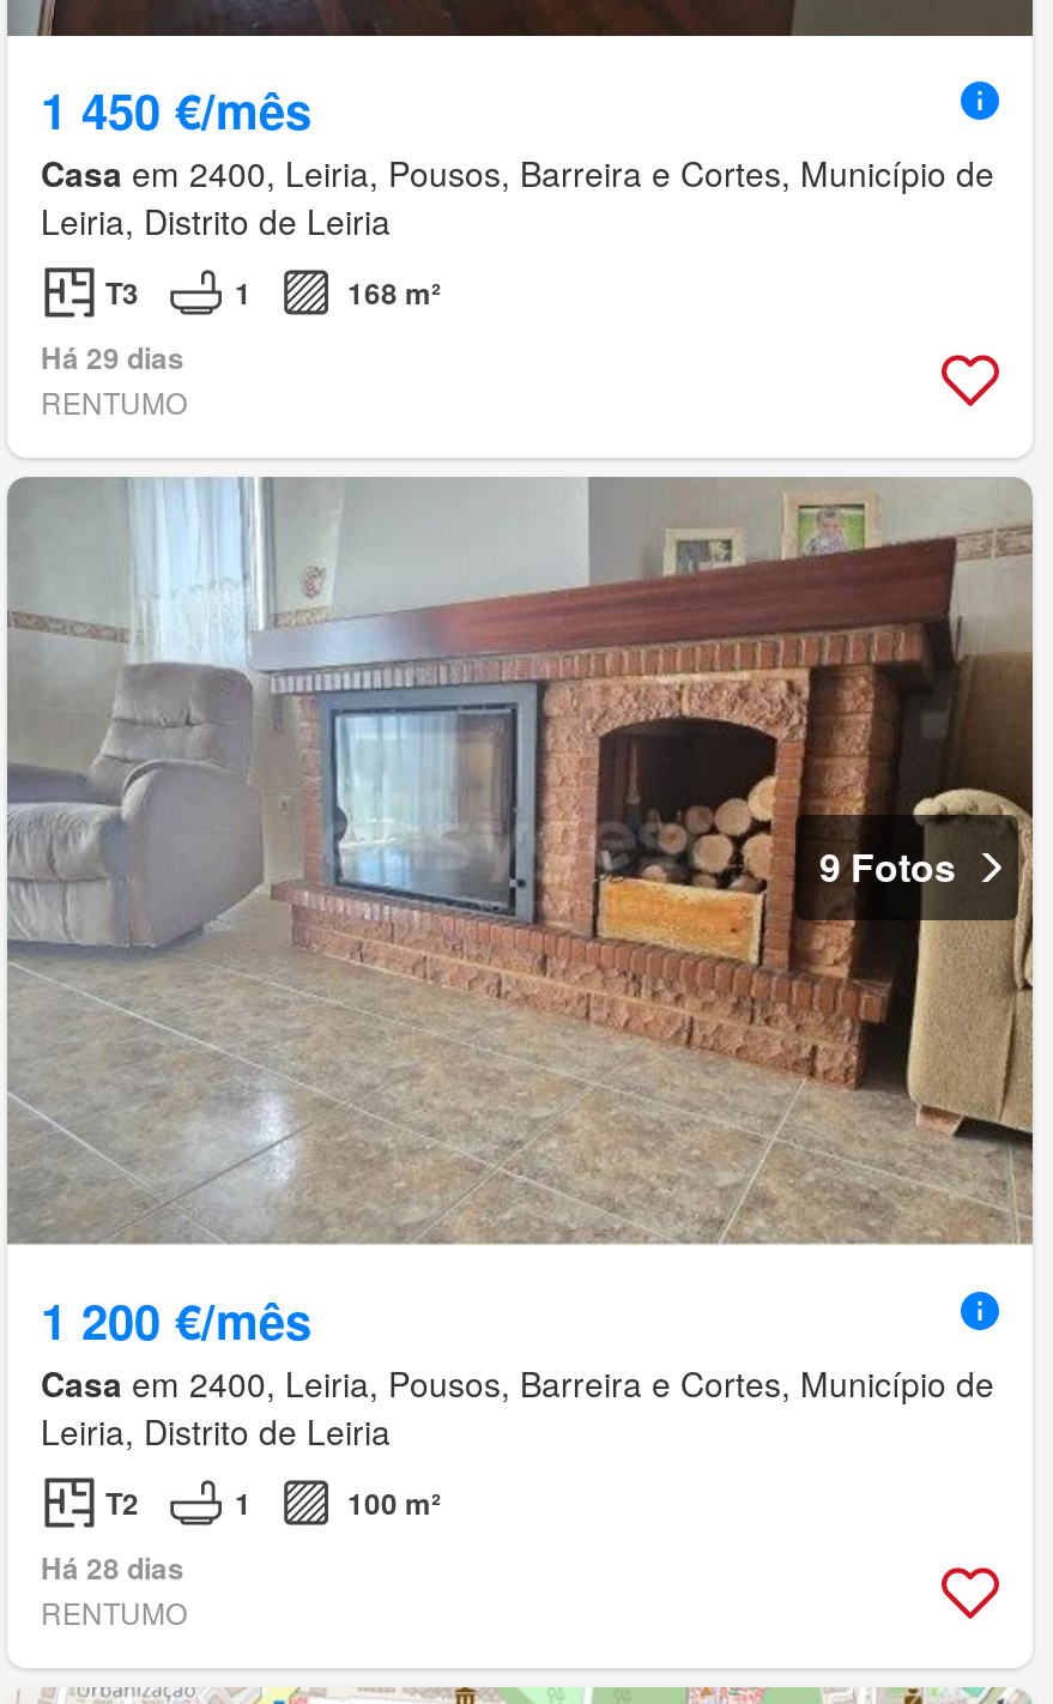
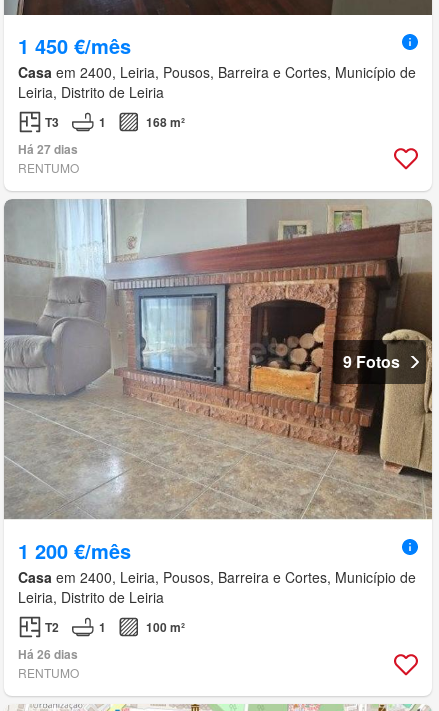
- Há 29 dias
+ Há 27 dias

- Há 28 dias
+ Há 26 dias
